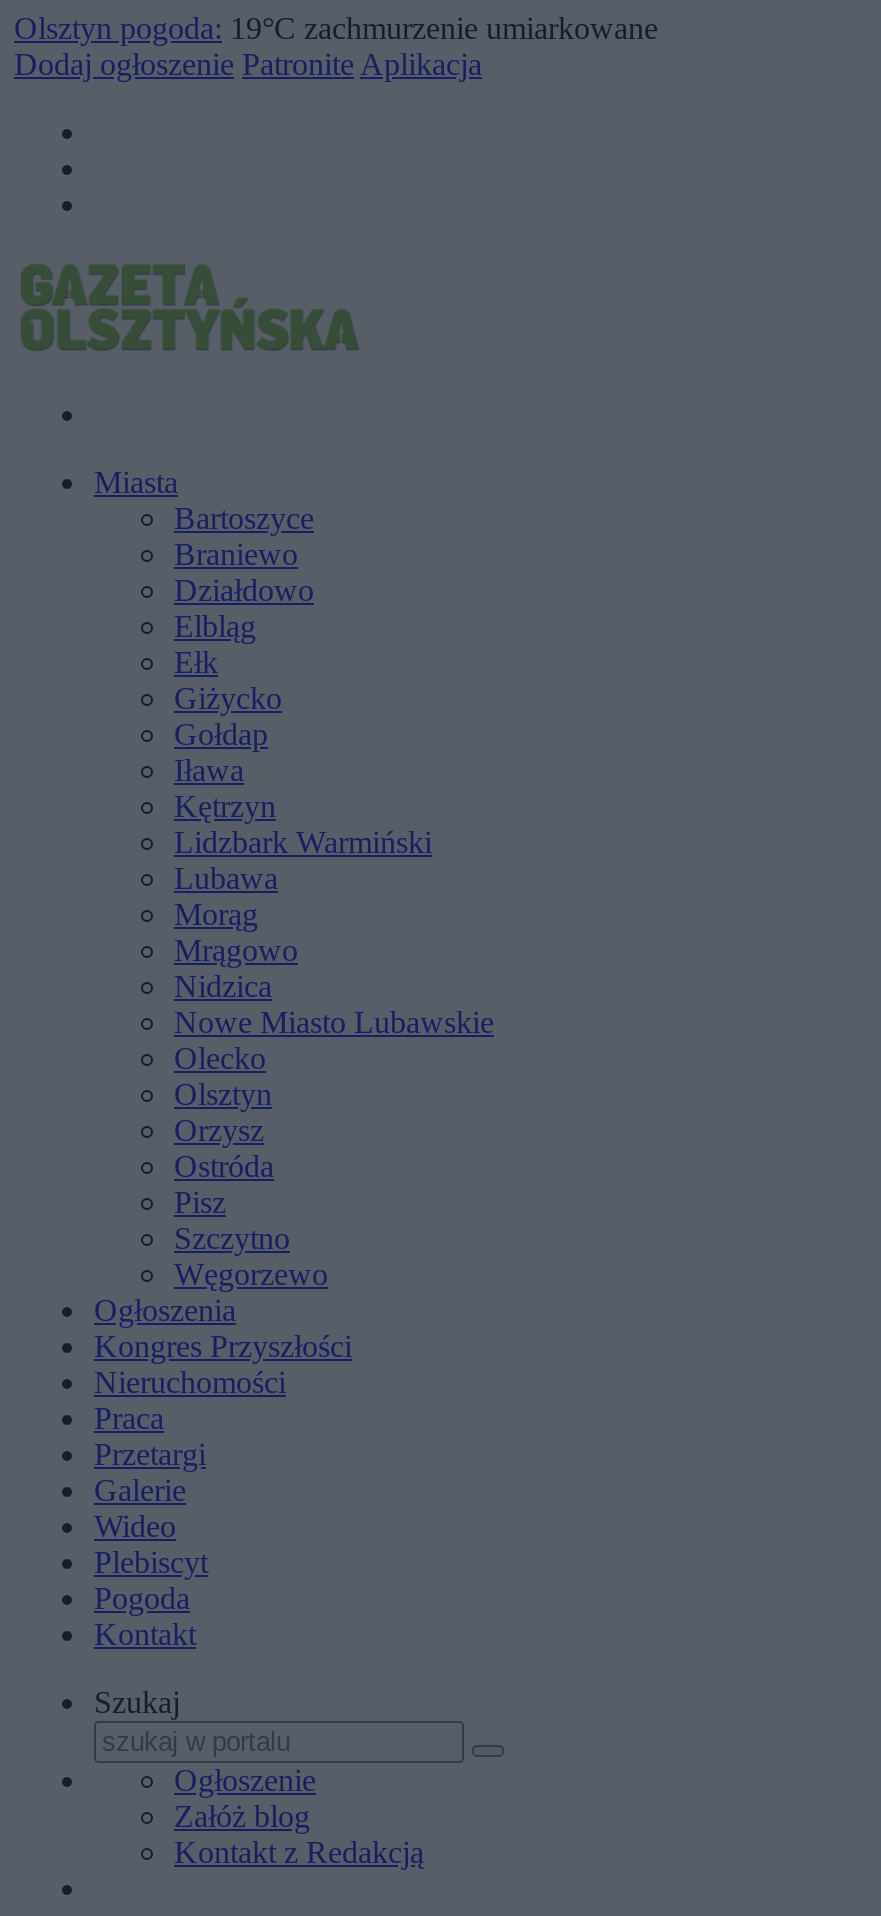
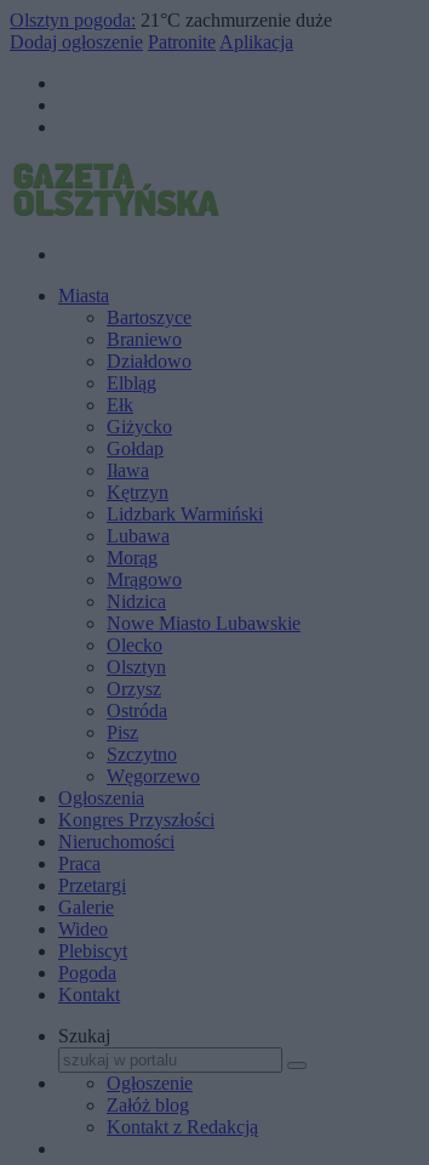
- Olsztyn pogoda: 19°C zachmurzenie umiarkowane
+ Olsztyn pogoda: 21°C zachmurzenie duże
